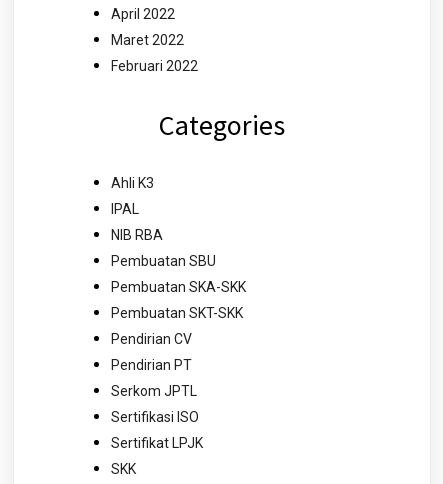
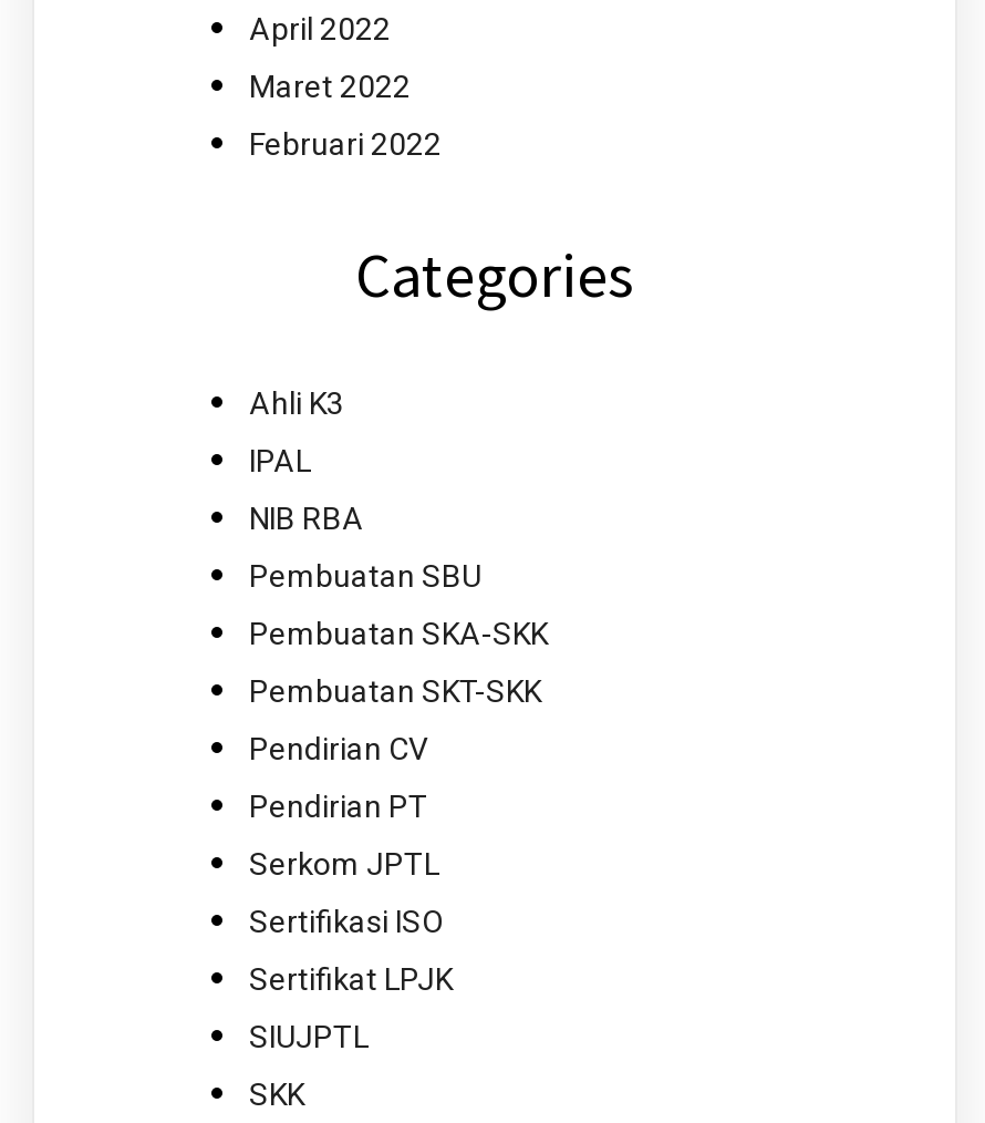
+ SIUJPTL
